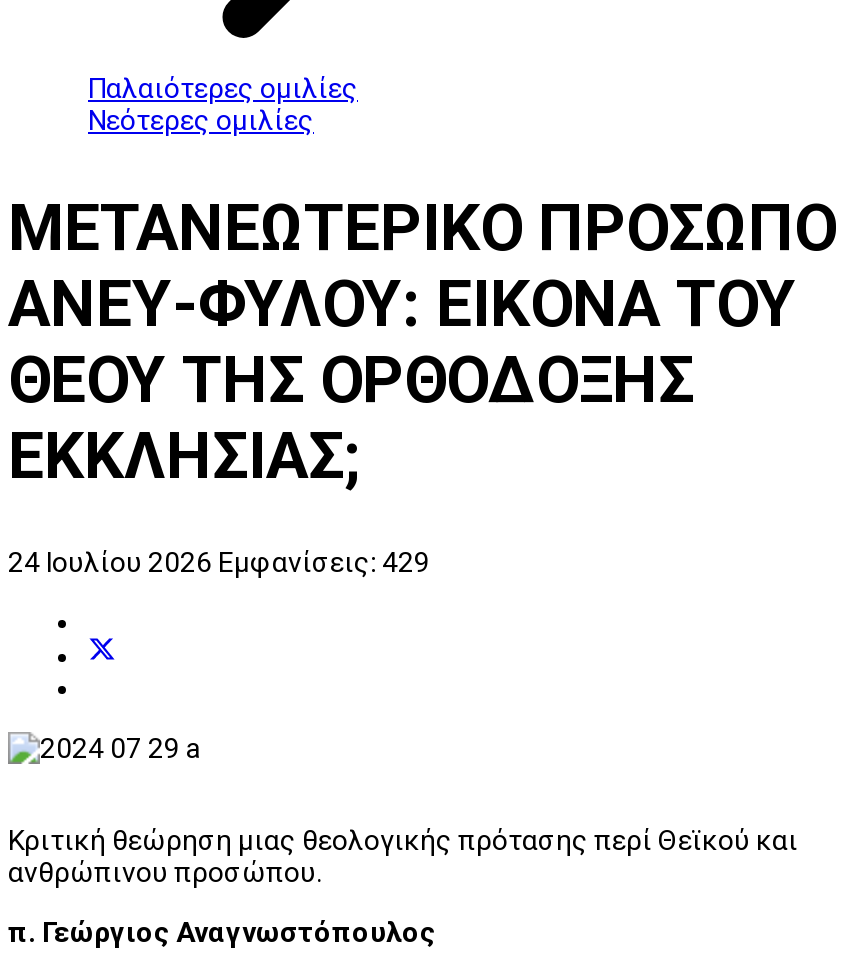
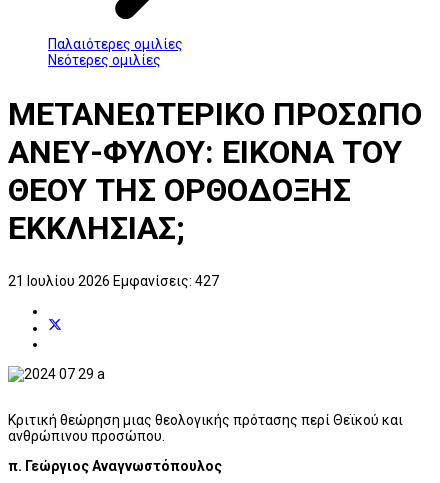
- 24 Ιουλίου 2026 Εμφανίσεις: 429
+ 21 Ιουλίου 2026 Εμφανίσεις: 427
